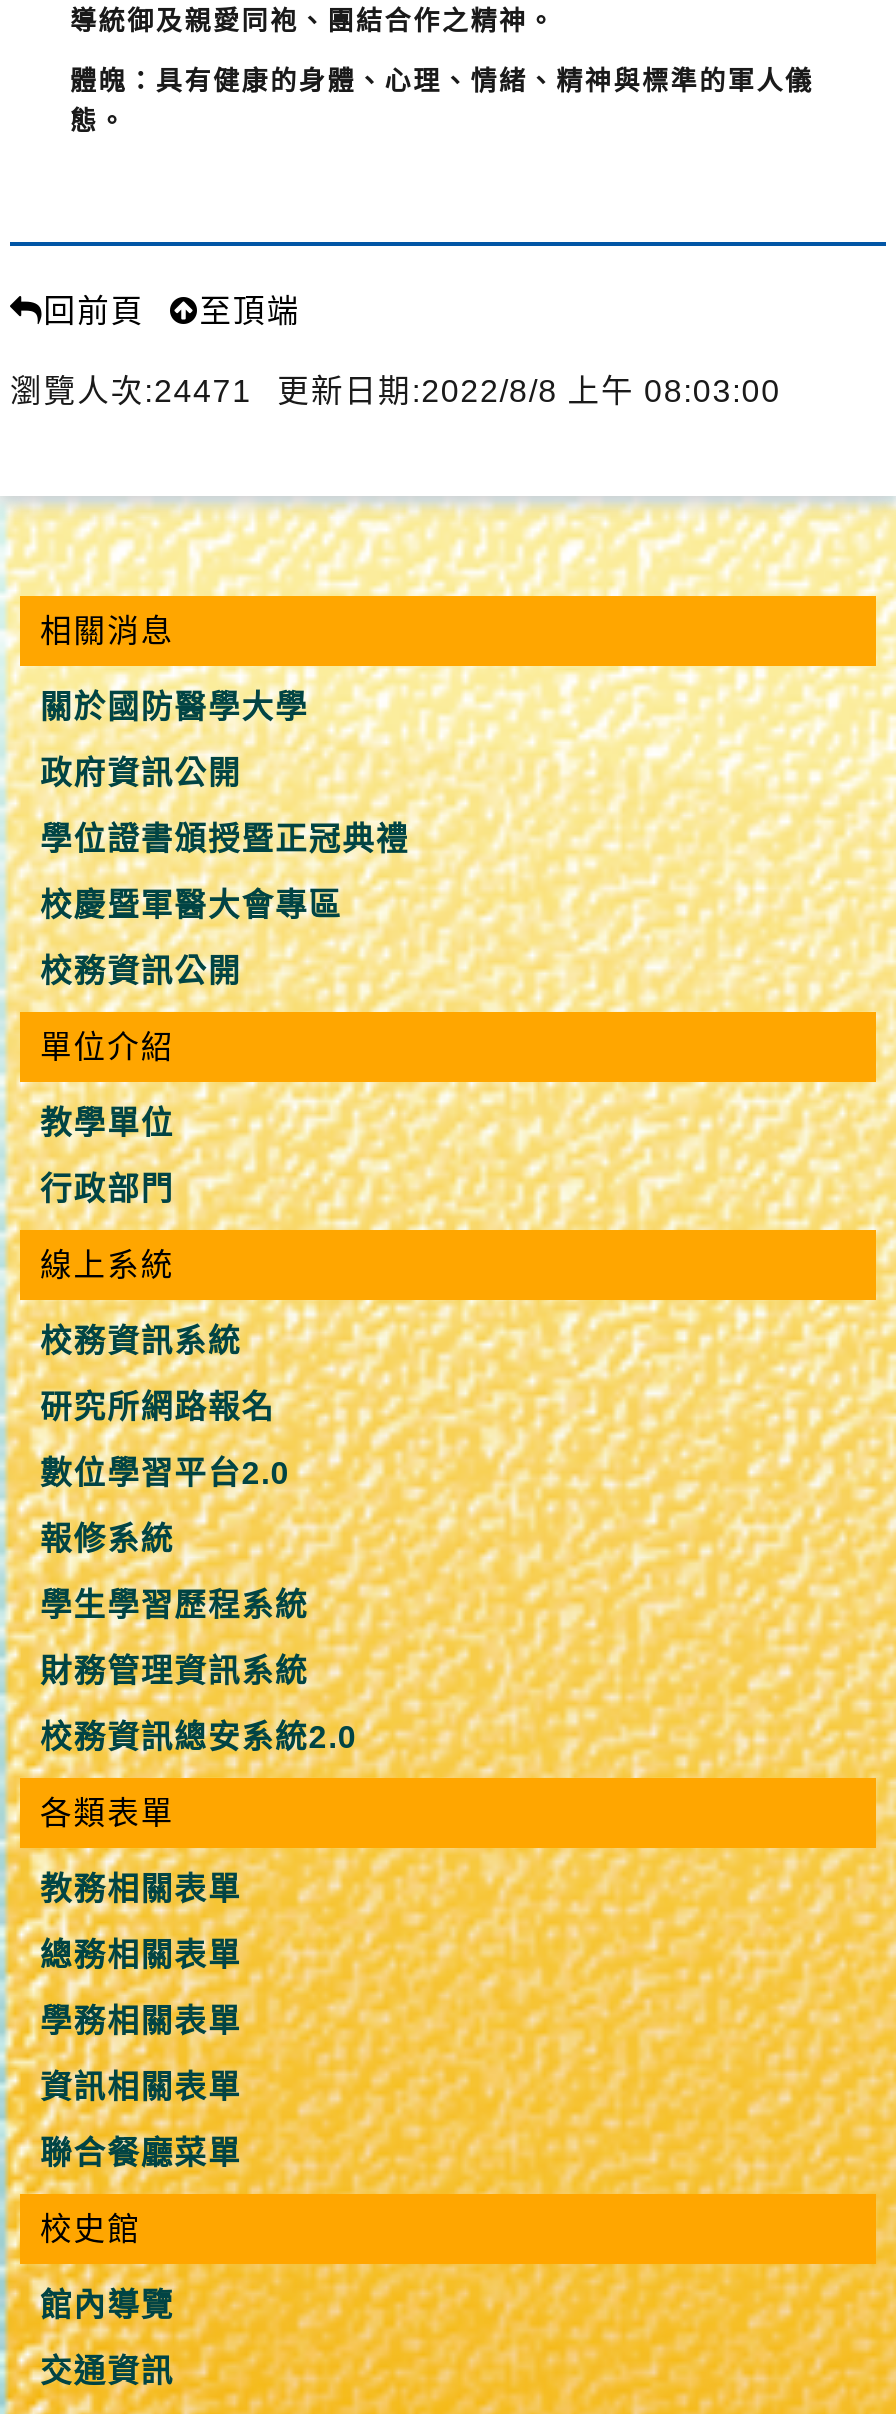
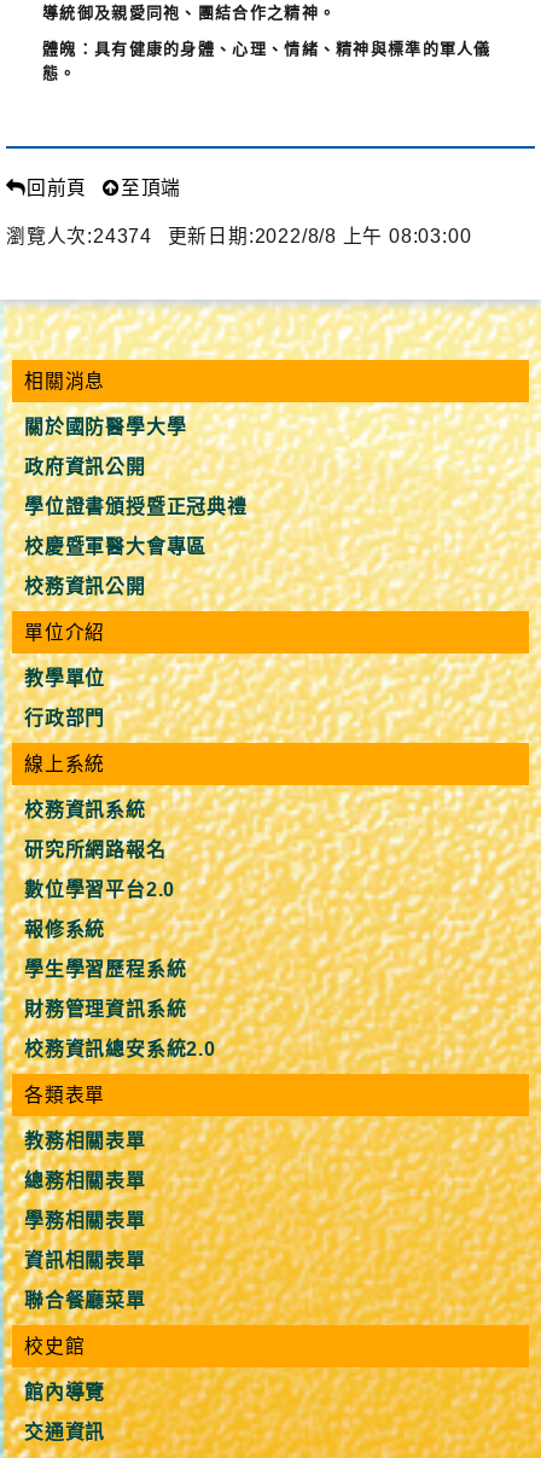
- 瀏覽人次:24471 更新日期:2022/8/8 上午 08:03:00
+ 瀏覽人次:24374 更新日期:2022/8/8 上午 08:03:00
